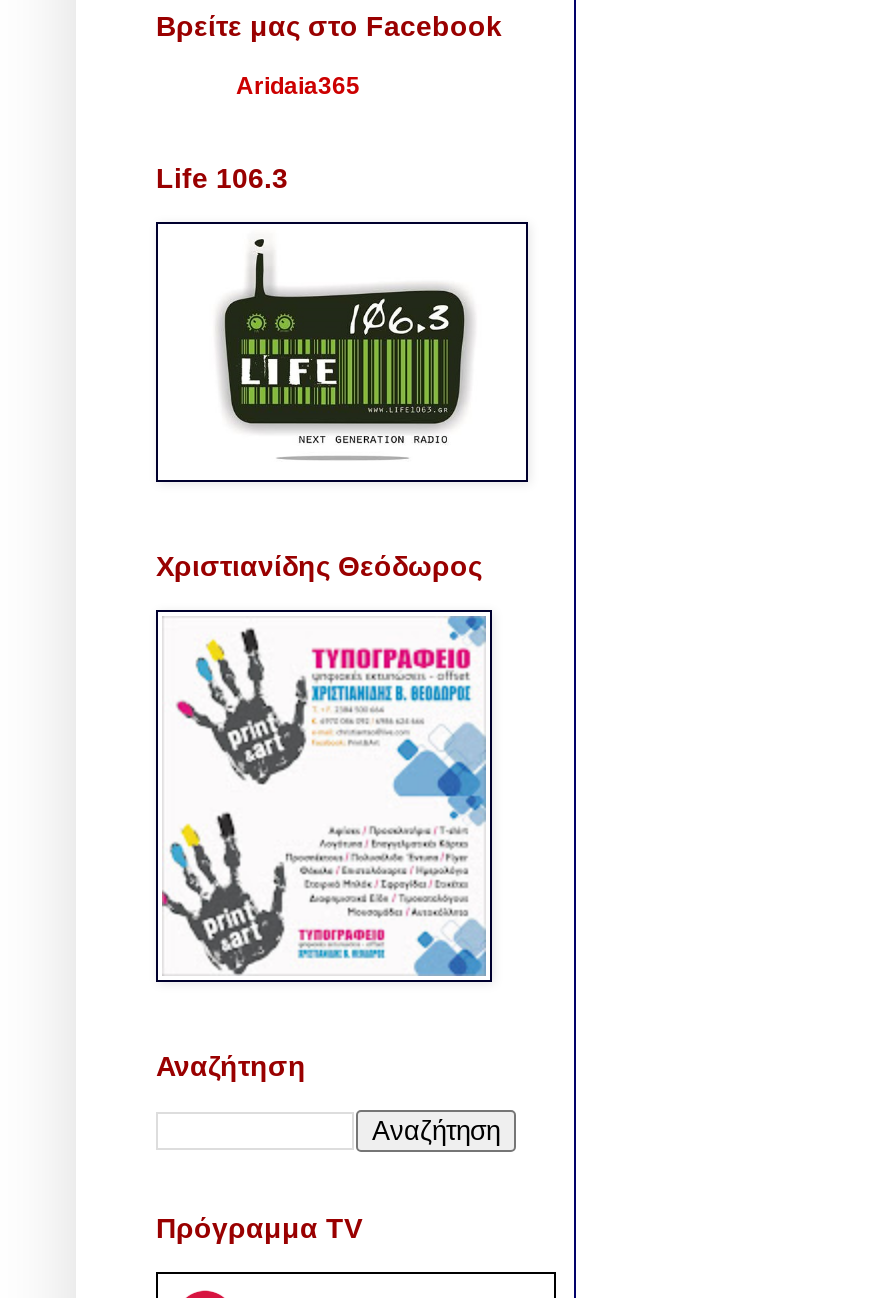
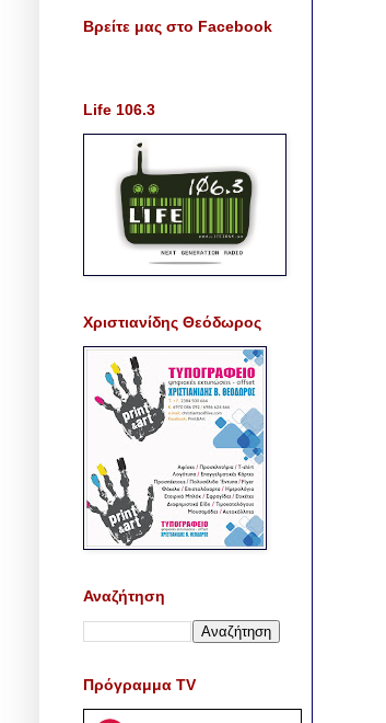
- Aridaia365
